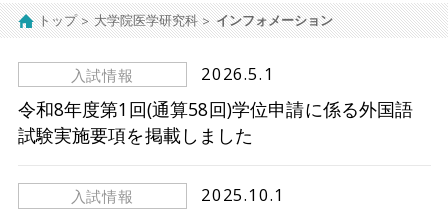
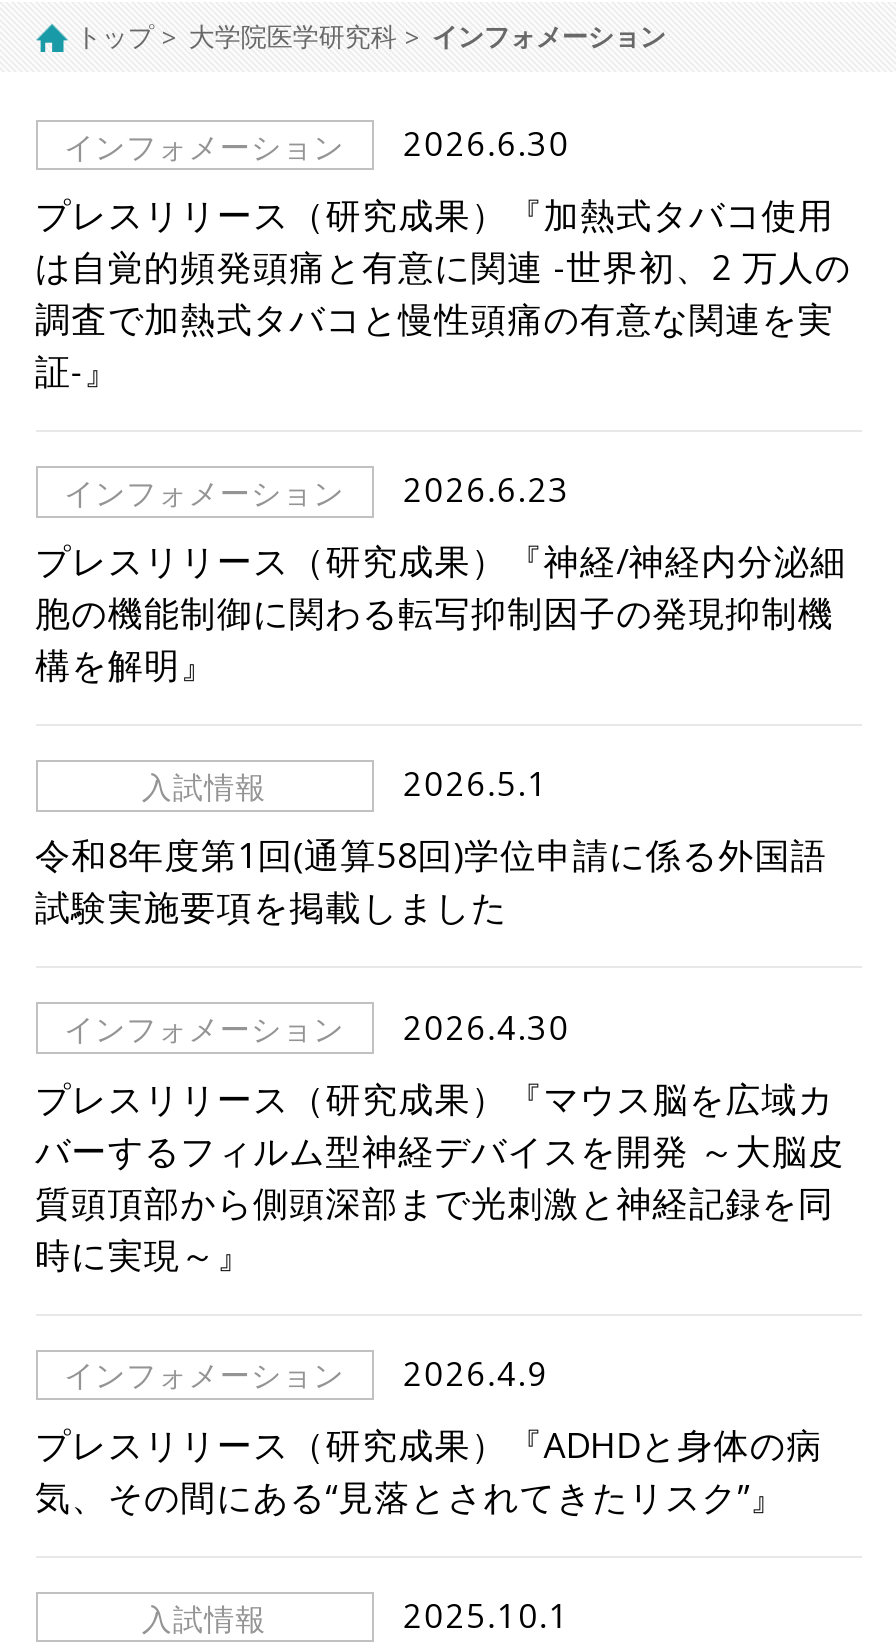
+ インフォメーション
+ 2026.6.30
+ プレスリリース（研究成果）『加熱式タバコ使用
+ は自覚的頻発頭痛と有意に関連 -世界初、2 万人の
+ 調査で加熱式タバコと慢性頭痛の有意な関連を実
+ 証-』
+ インフォメーション
+ 2026.6.23
+ プレスリリース（研究成果）『神経/神経内分泌細
+ 胞の機能制御に関わる転写抑制因子の発現抑制機
+ 構を解明』

+ インフォメーション
+ 2026.4.30
+ プレスリリース（研究成果）『マウス脳を広域カ
+ バーするフィルム型神経デバイスを開発 ～大脳皮
+ 質頭頂部から側頭深部まで光刺激と神経記録を同
+ 時に実現～』
+ インフォメーション
+ 2026.4.9
+ プレスリリース（研究成果）『ADHDと身体の病
+ 気、その間にある“見落とされてきたリスク”』
